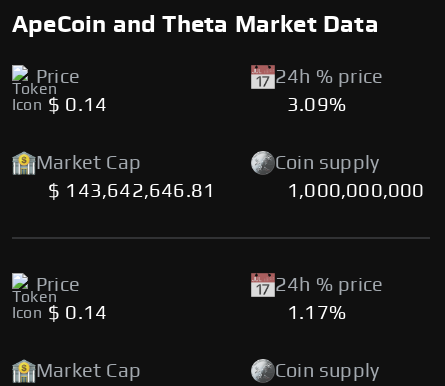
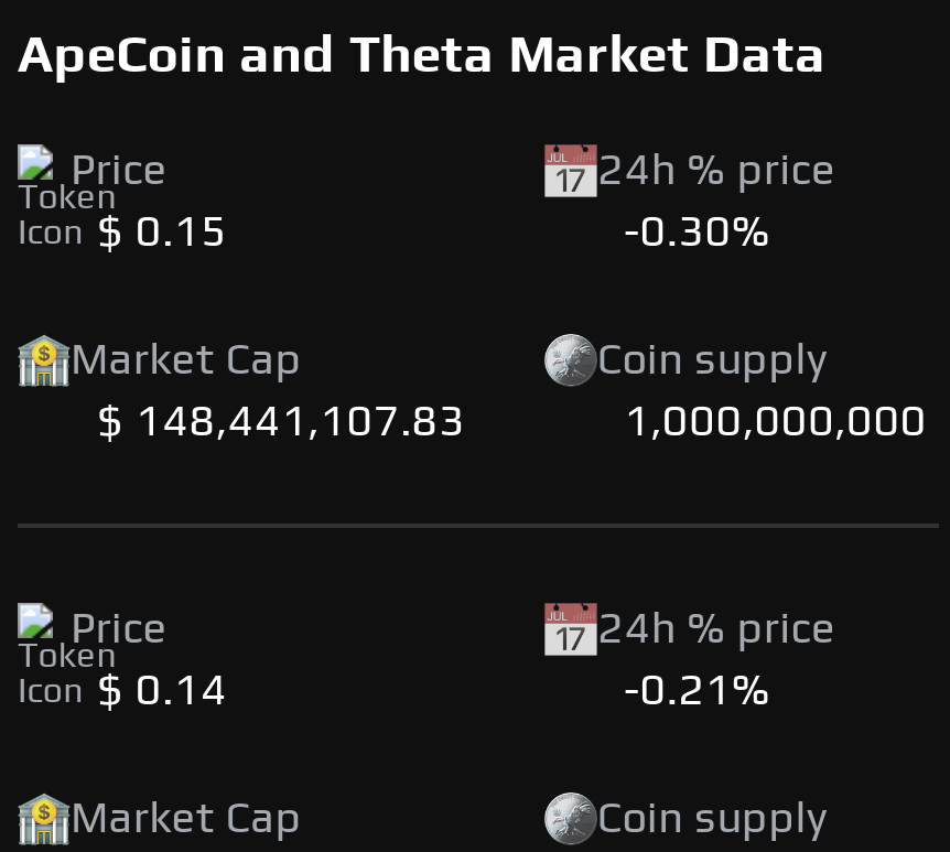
- $ 0.14
+ $ 0.15

- 3.09%
+ -0.30%

- $ 143,642,646.81
+ $ 148,441,107.83

- 1.17%
+ -0.21%
